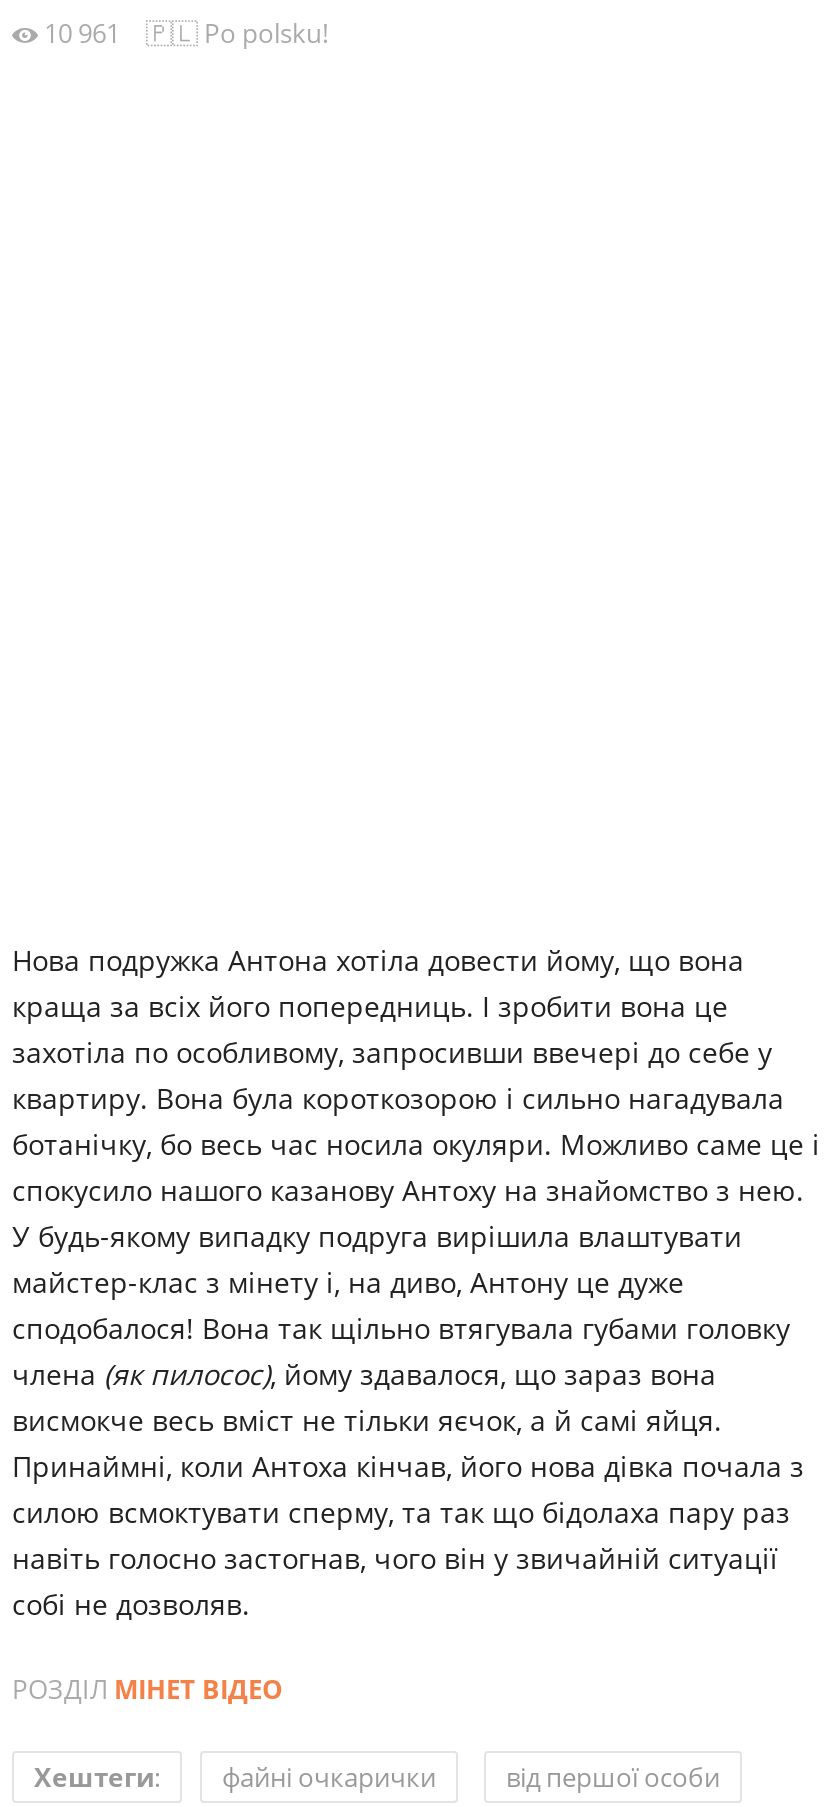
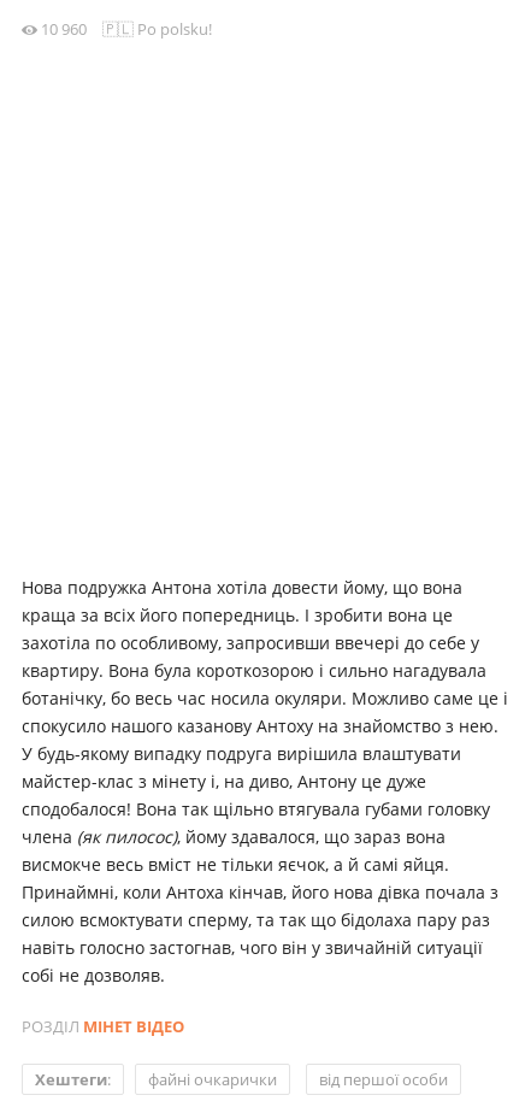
- 10 961
+ 10 960
